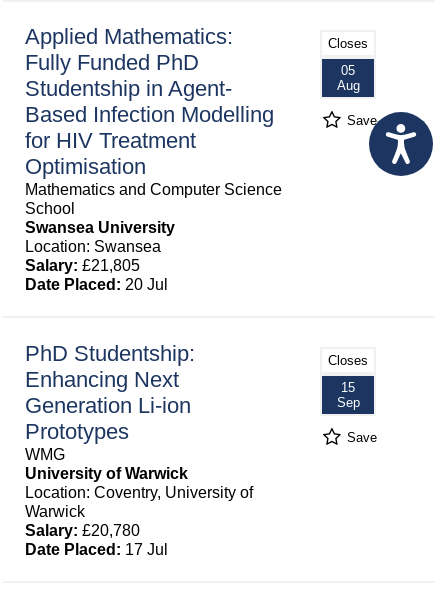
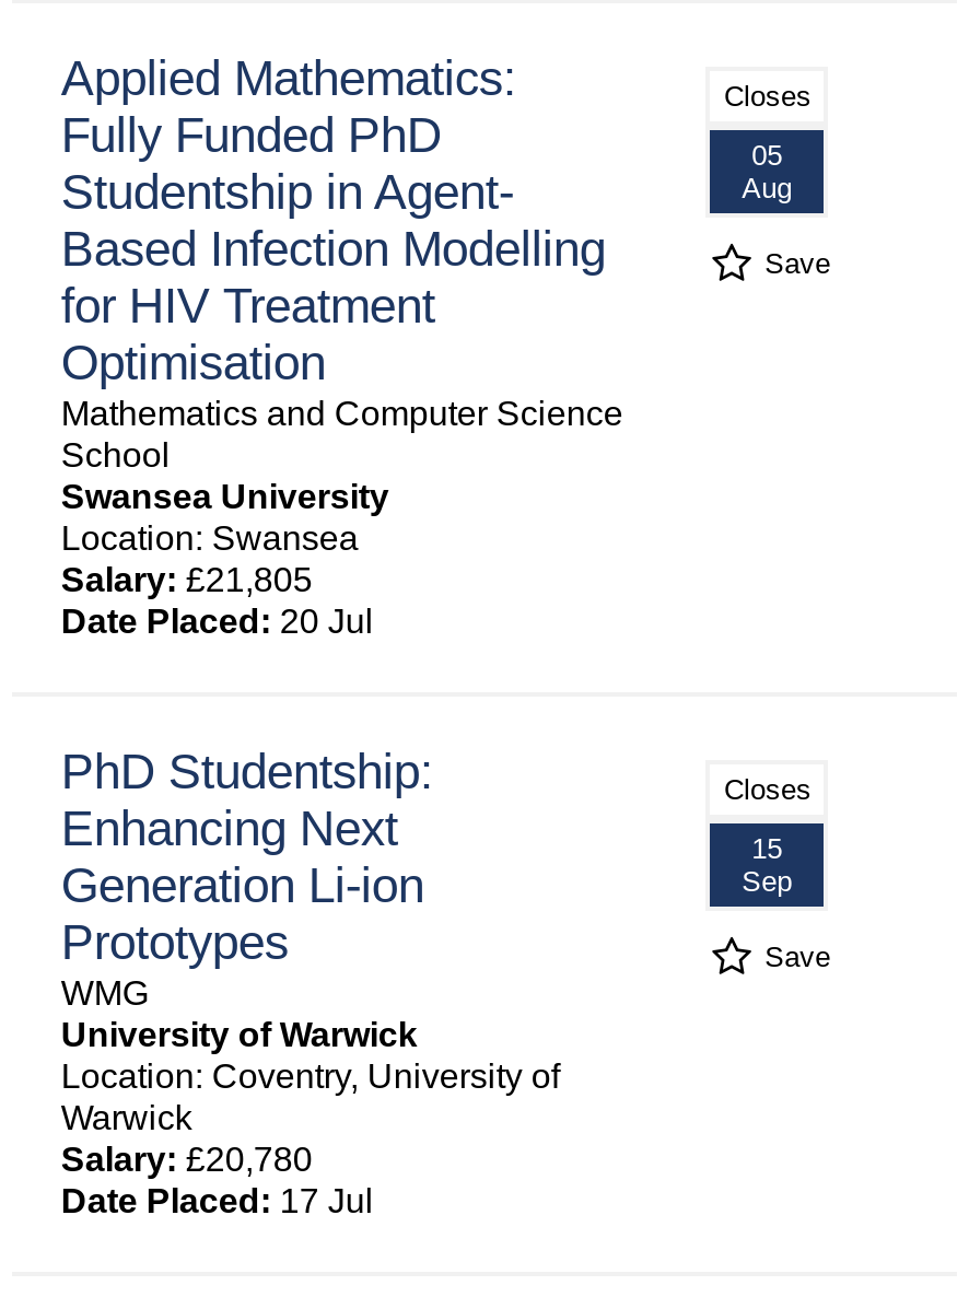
- [image]
